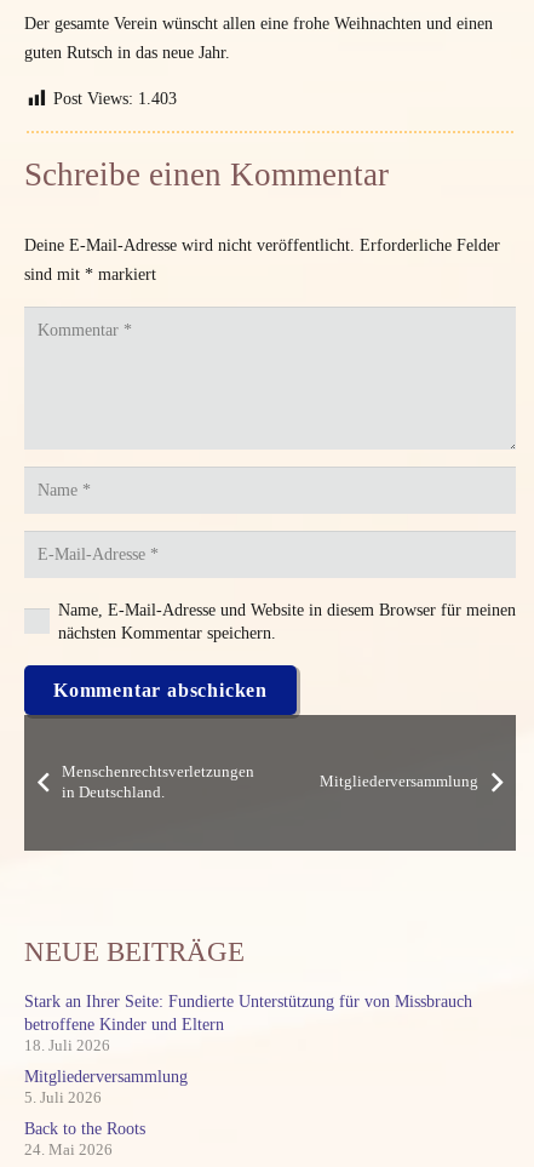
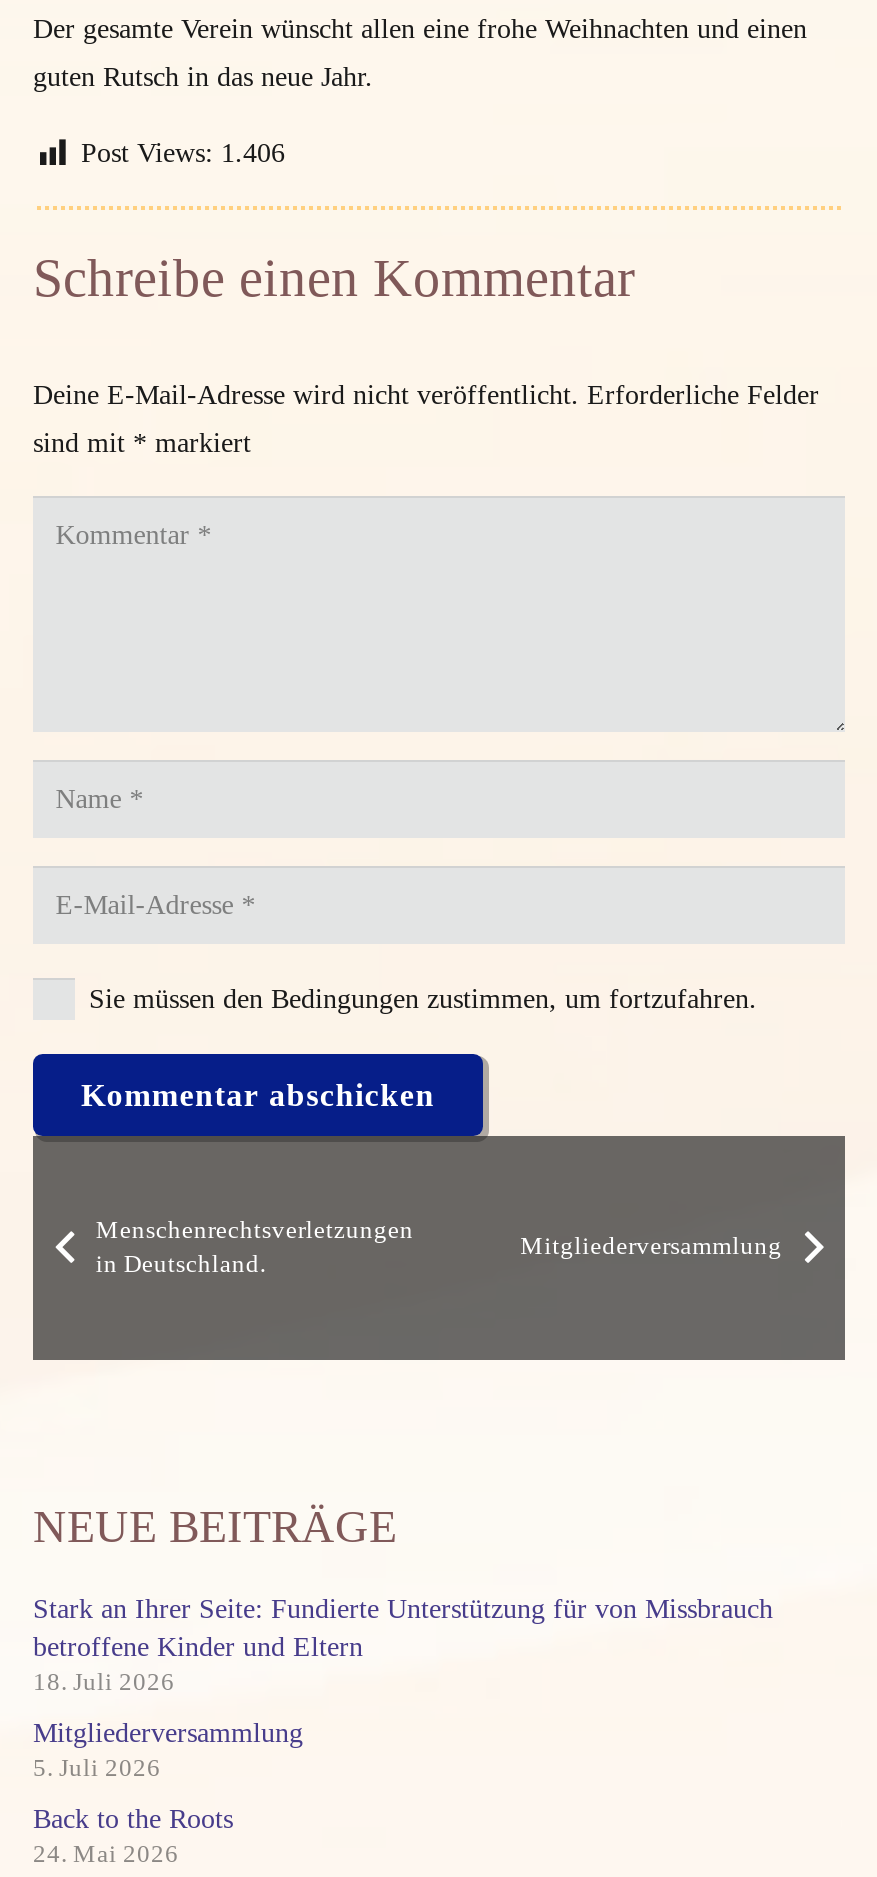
- Post Views: 1.403
+ Post Views: 1.406

- Name, E-Mail-Adresse und Website in diesem Browser für meinen
- nächsten Kommentar speichern.
+ Sie müssen den Bedingungen zustimmen, um fortzufahren.
